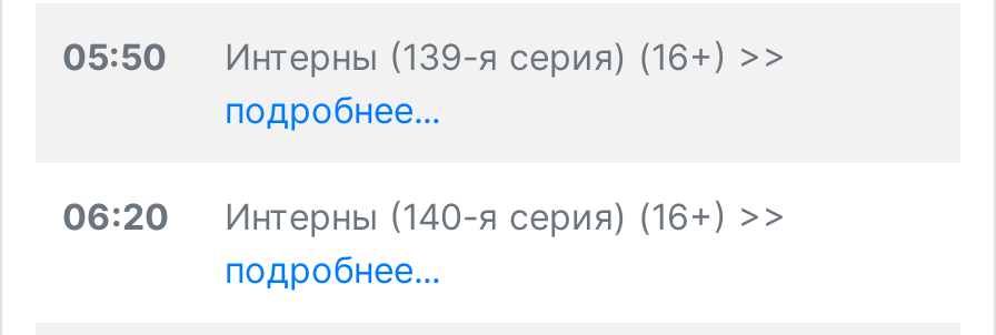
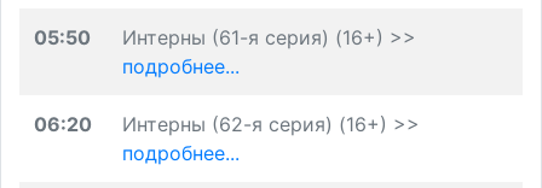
- Интерны (139-я серия) (16+) >>
+ Интерны (61-я серия) (16+) >>

- Интерны (140-я серия) (16+) >>
+ Интерны (62-я серия) (16+) >>
